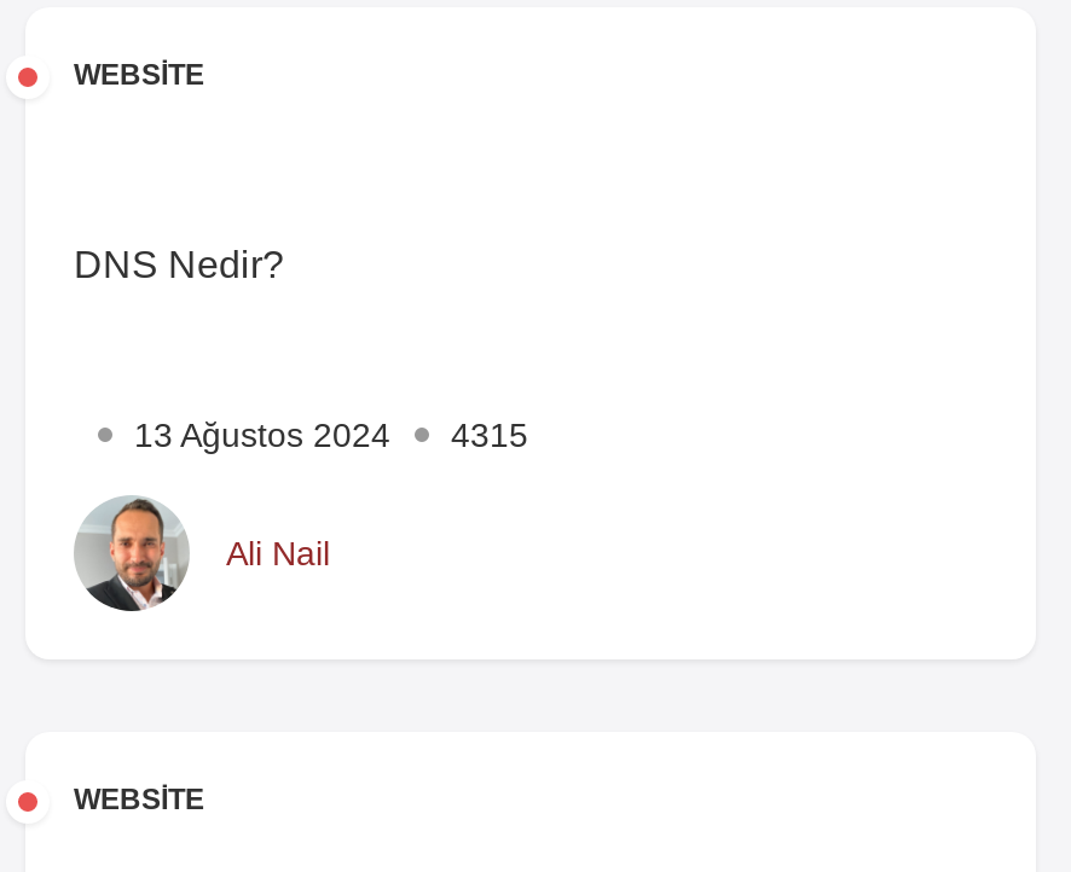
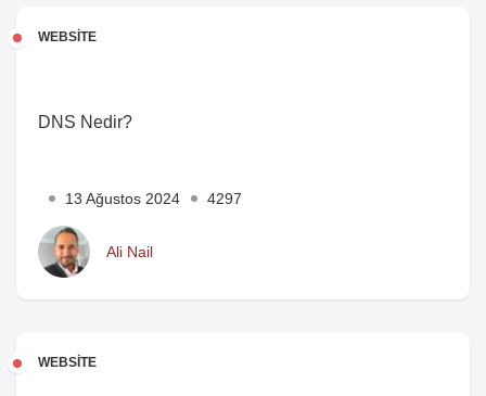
- 13 Ağustos 2024 4315
+ 13 Ağustos 2024 4297
